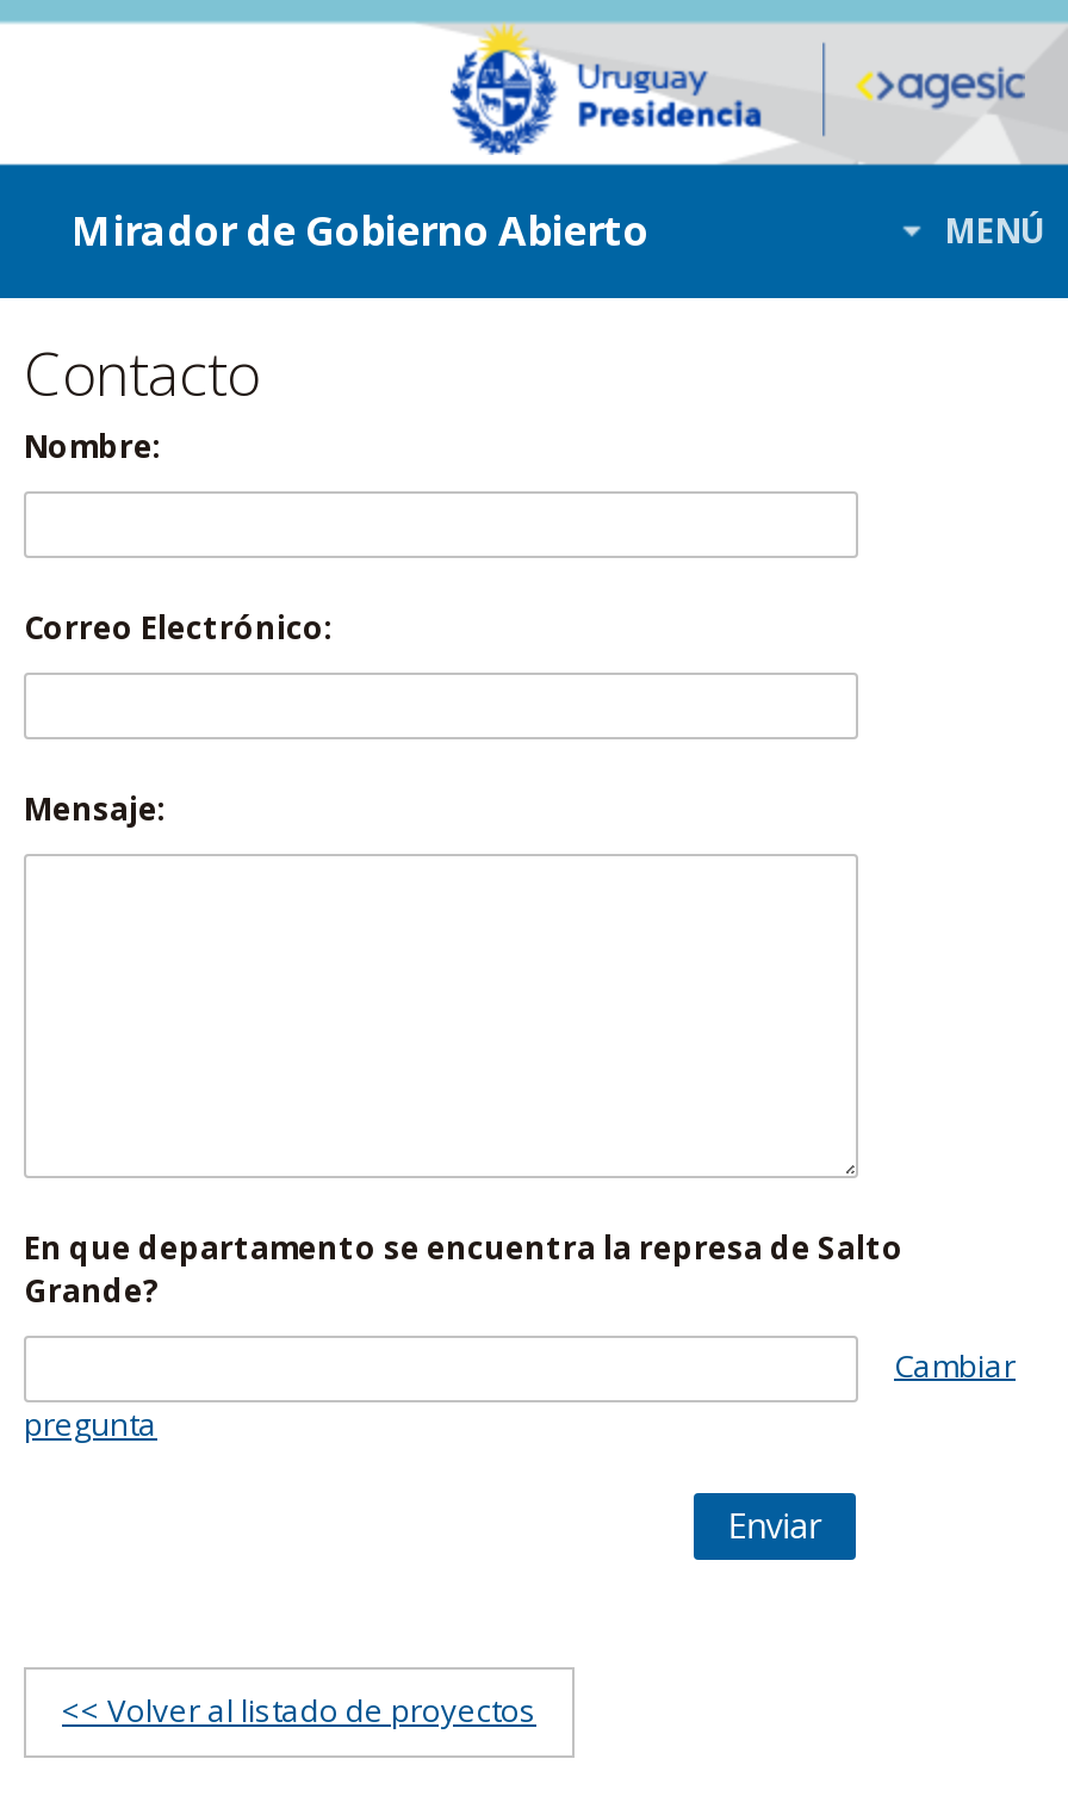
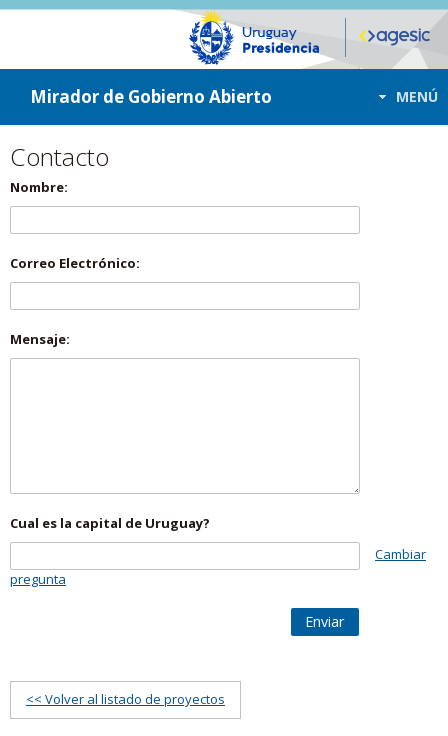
- En que departamento se encuentra la represa de Salto
- Grande?
+ Cual es la capital de Uruguay?
